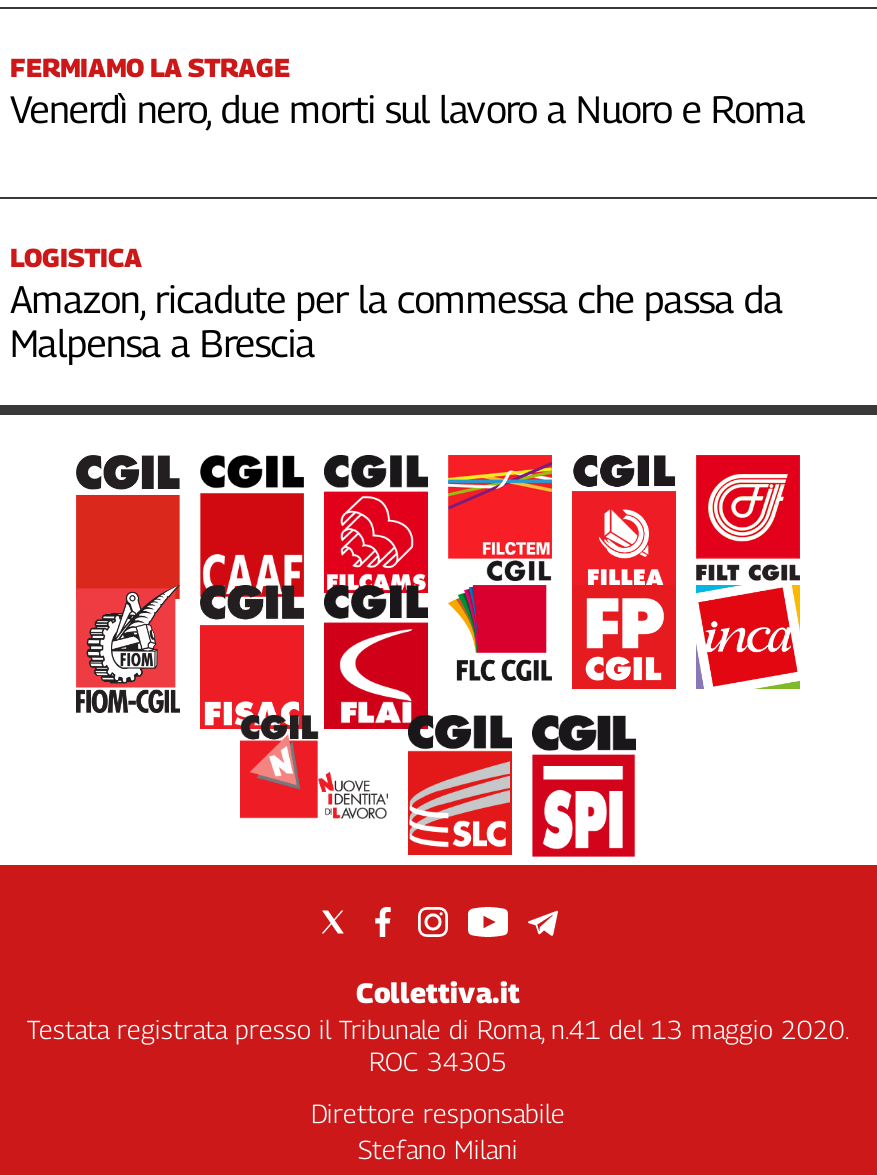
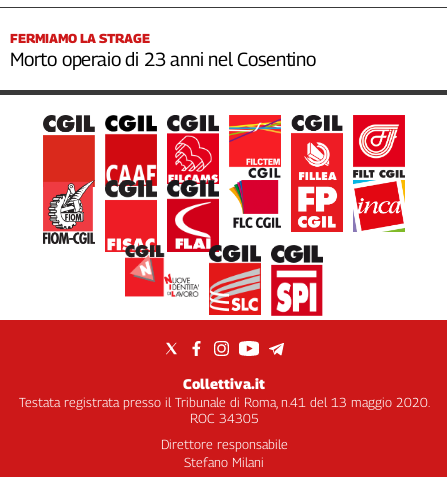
- Venerdì nero, due morti sul lavoro a Nuoro e Roma
- LOGISTICA
- Amazon, ricadute per la commessa che passa da
- Malpensa a Brescia
+ Morto operaio di 23 anni nel Cosentino
